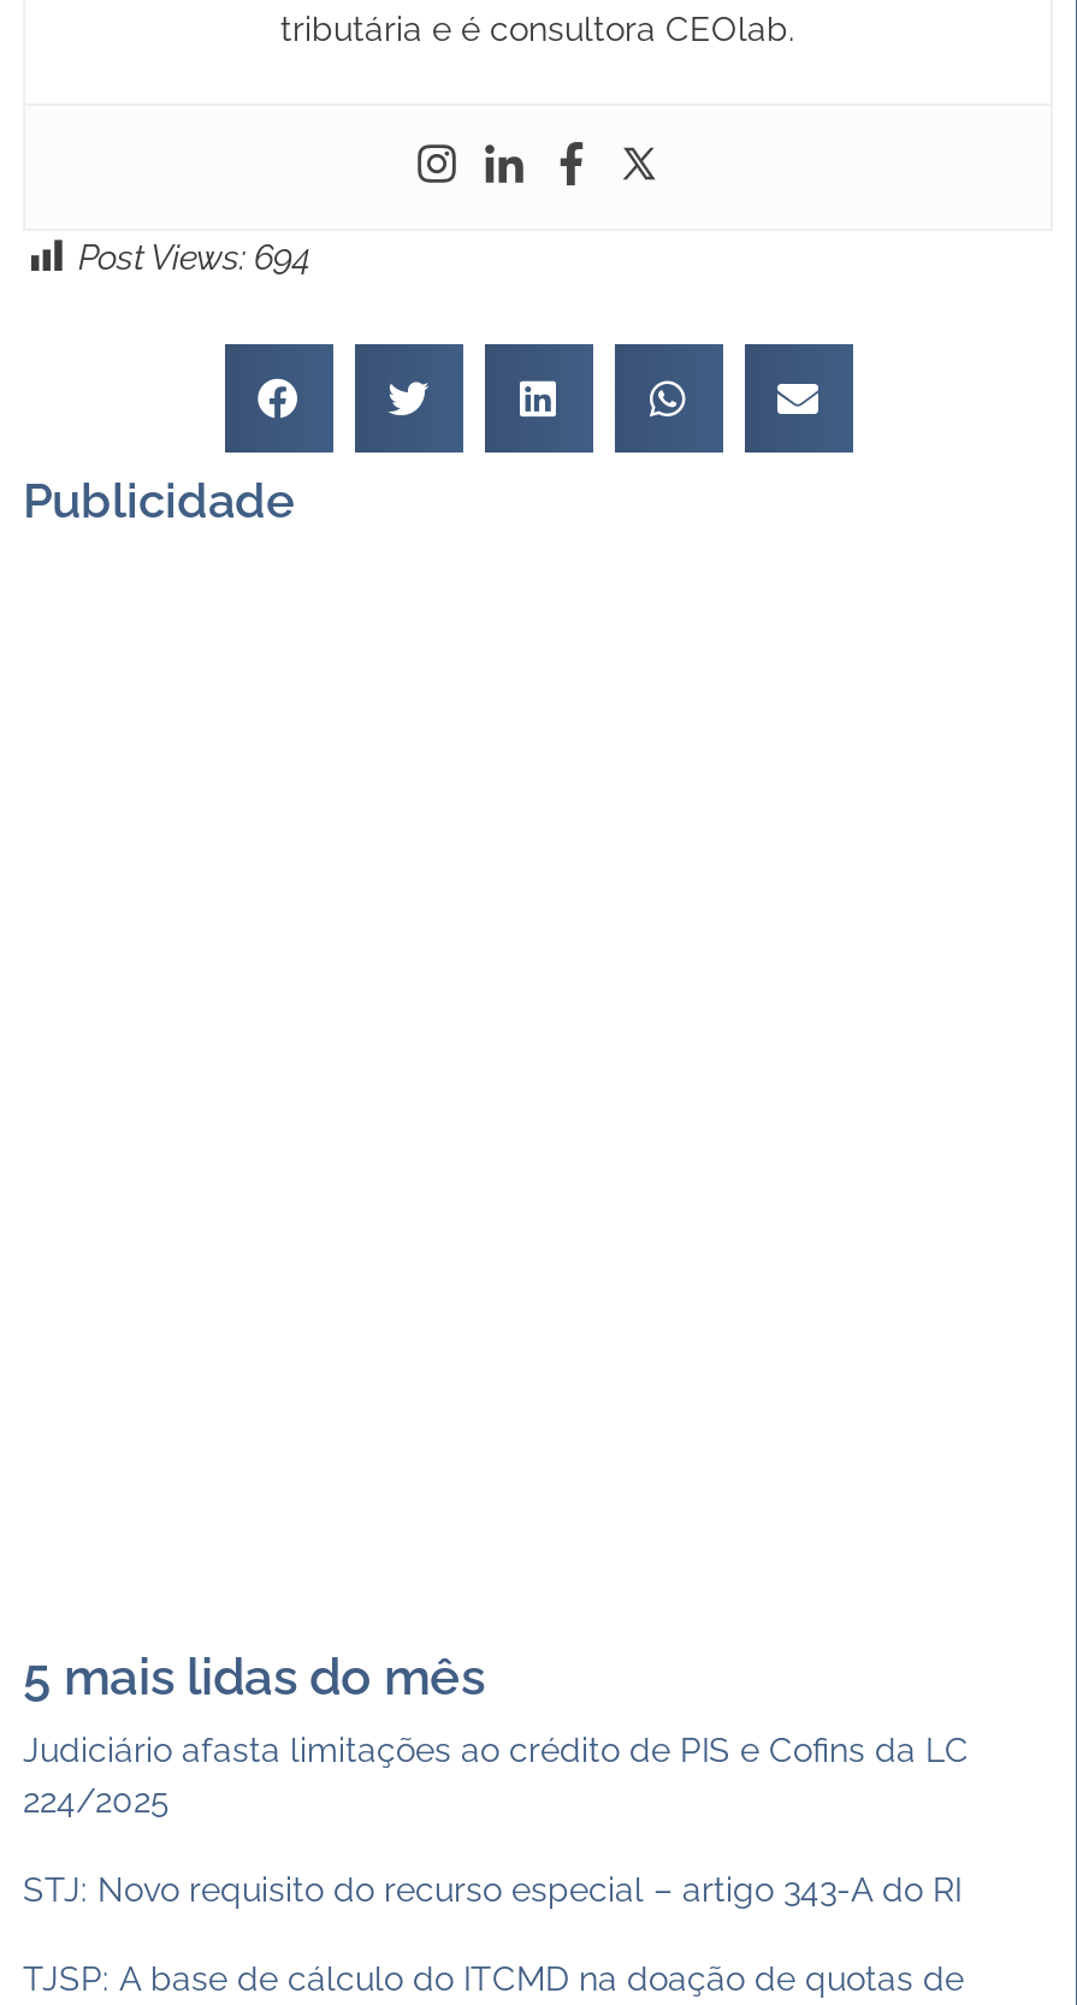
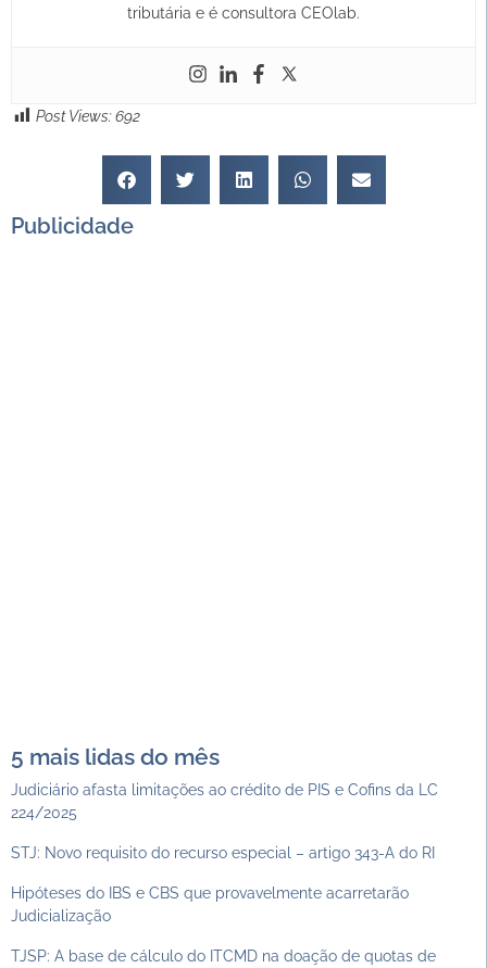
- Post Views: 694
+ Post Views: 692

+ Hipóteses do IBS e CBS que provavelmente acarretarão
+ Judicialização
